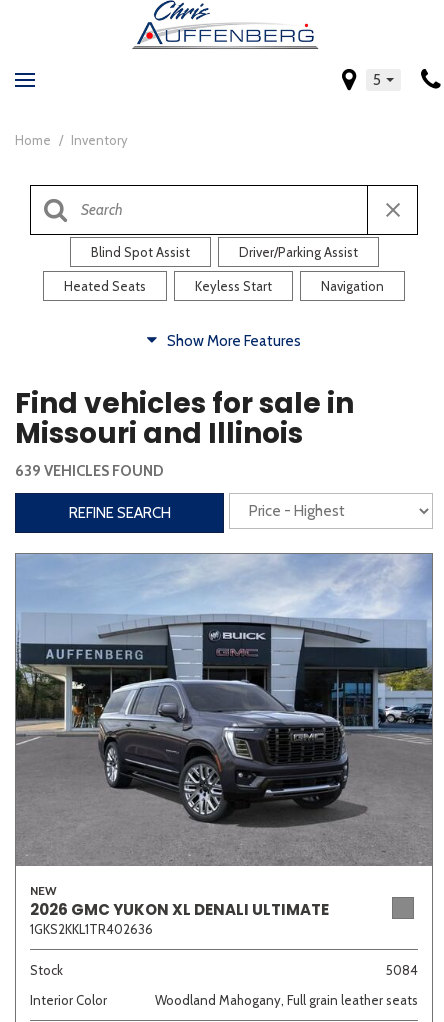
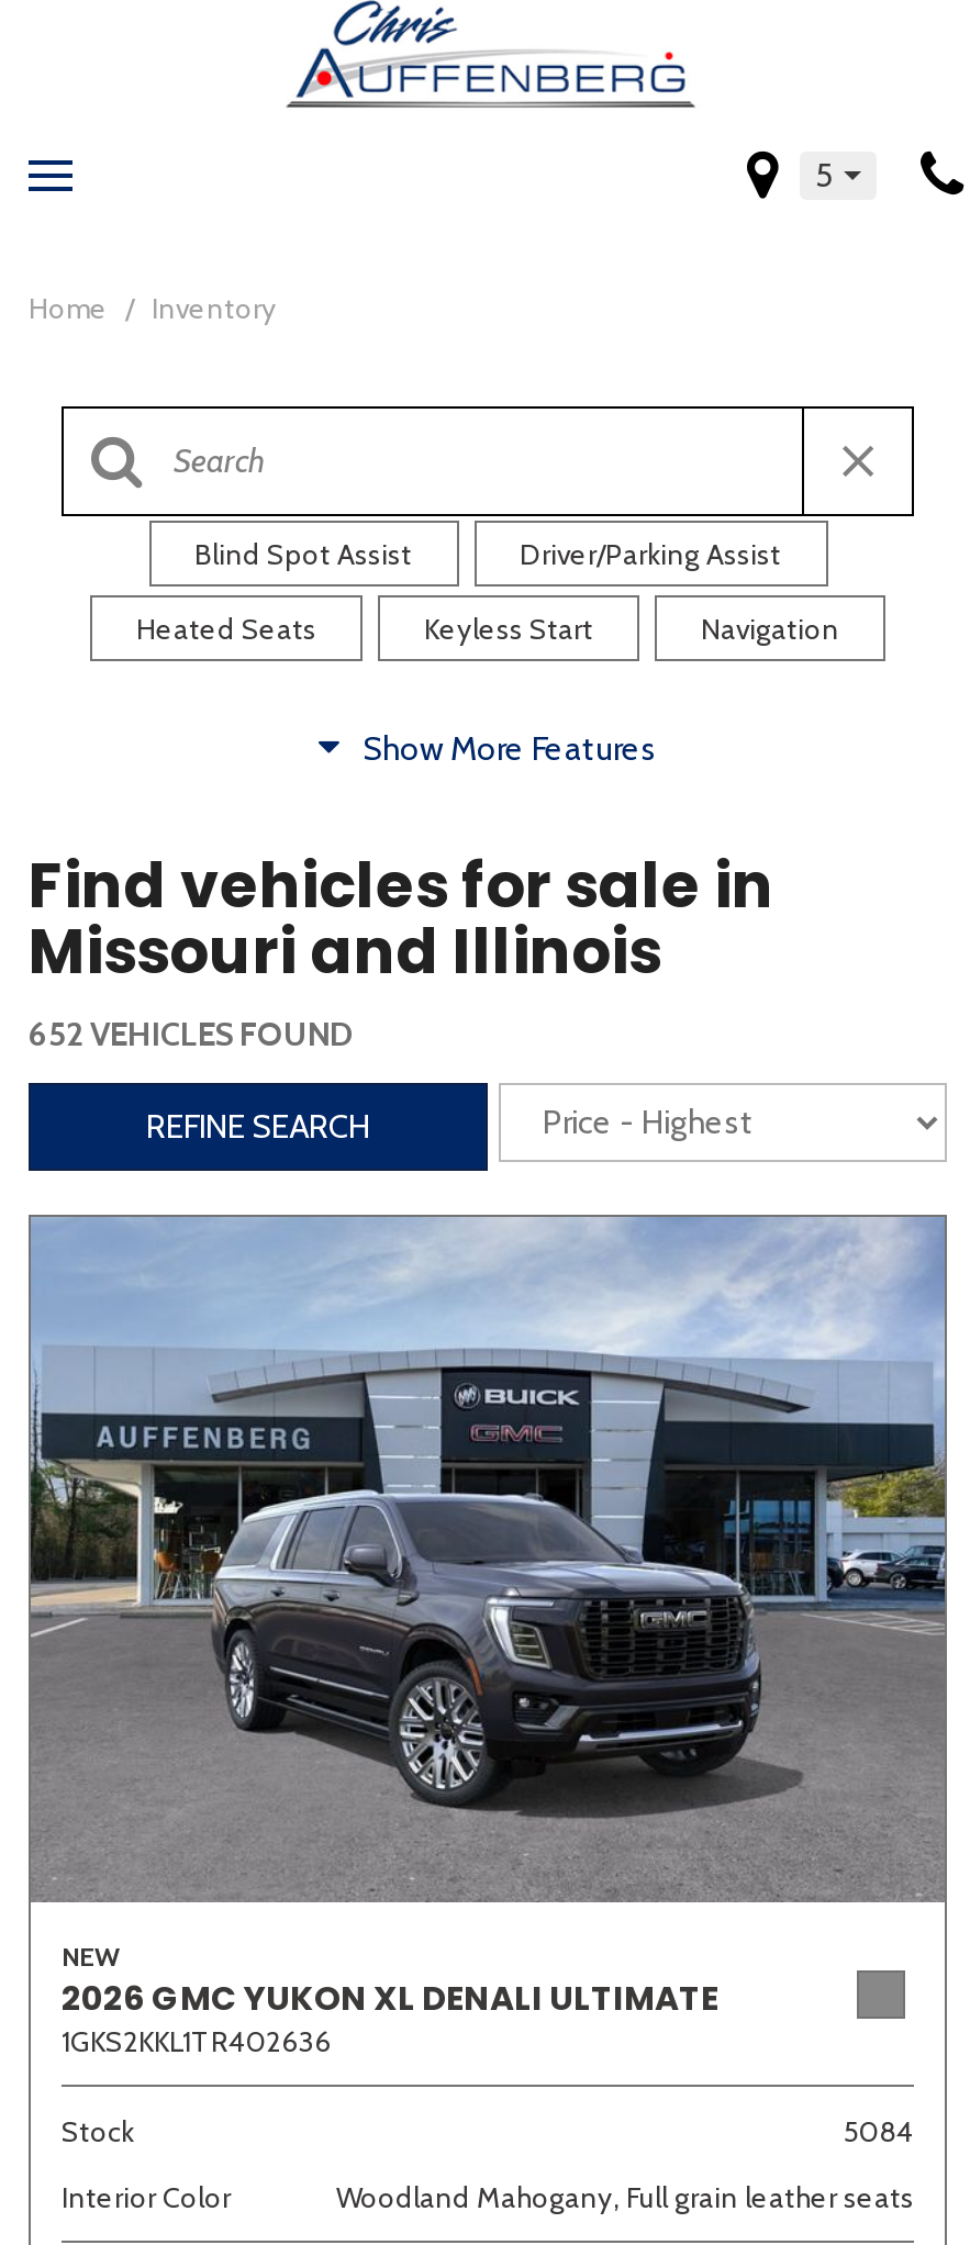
- 639 VEHICLES FOUND
+ 652 VEHICLES FOUND
